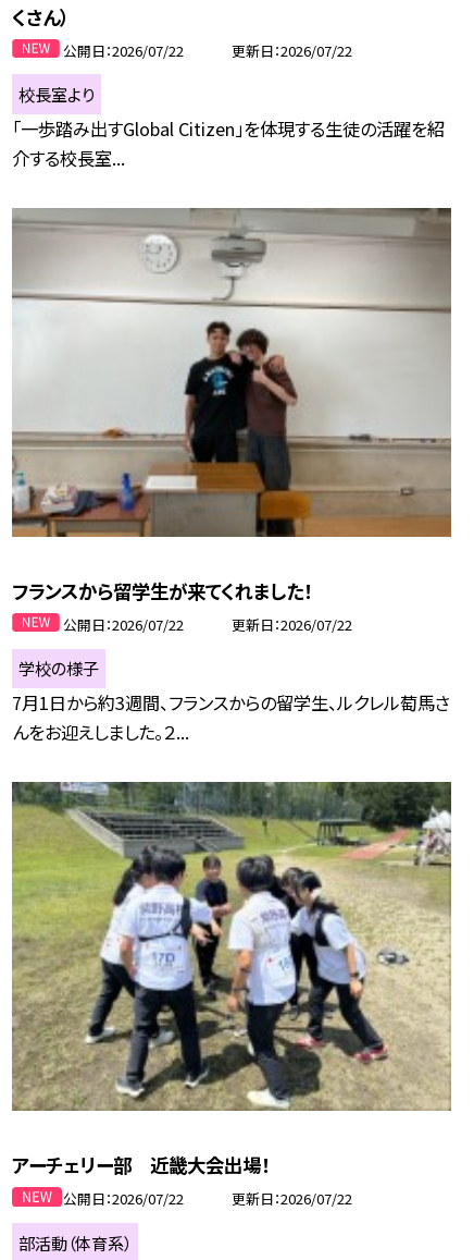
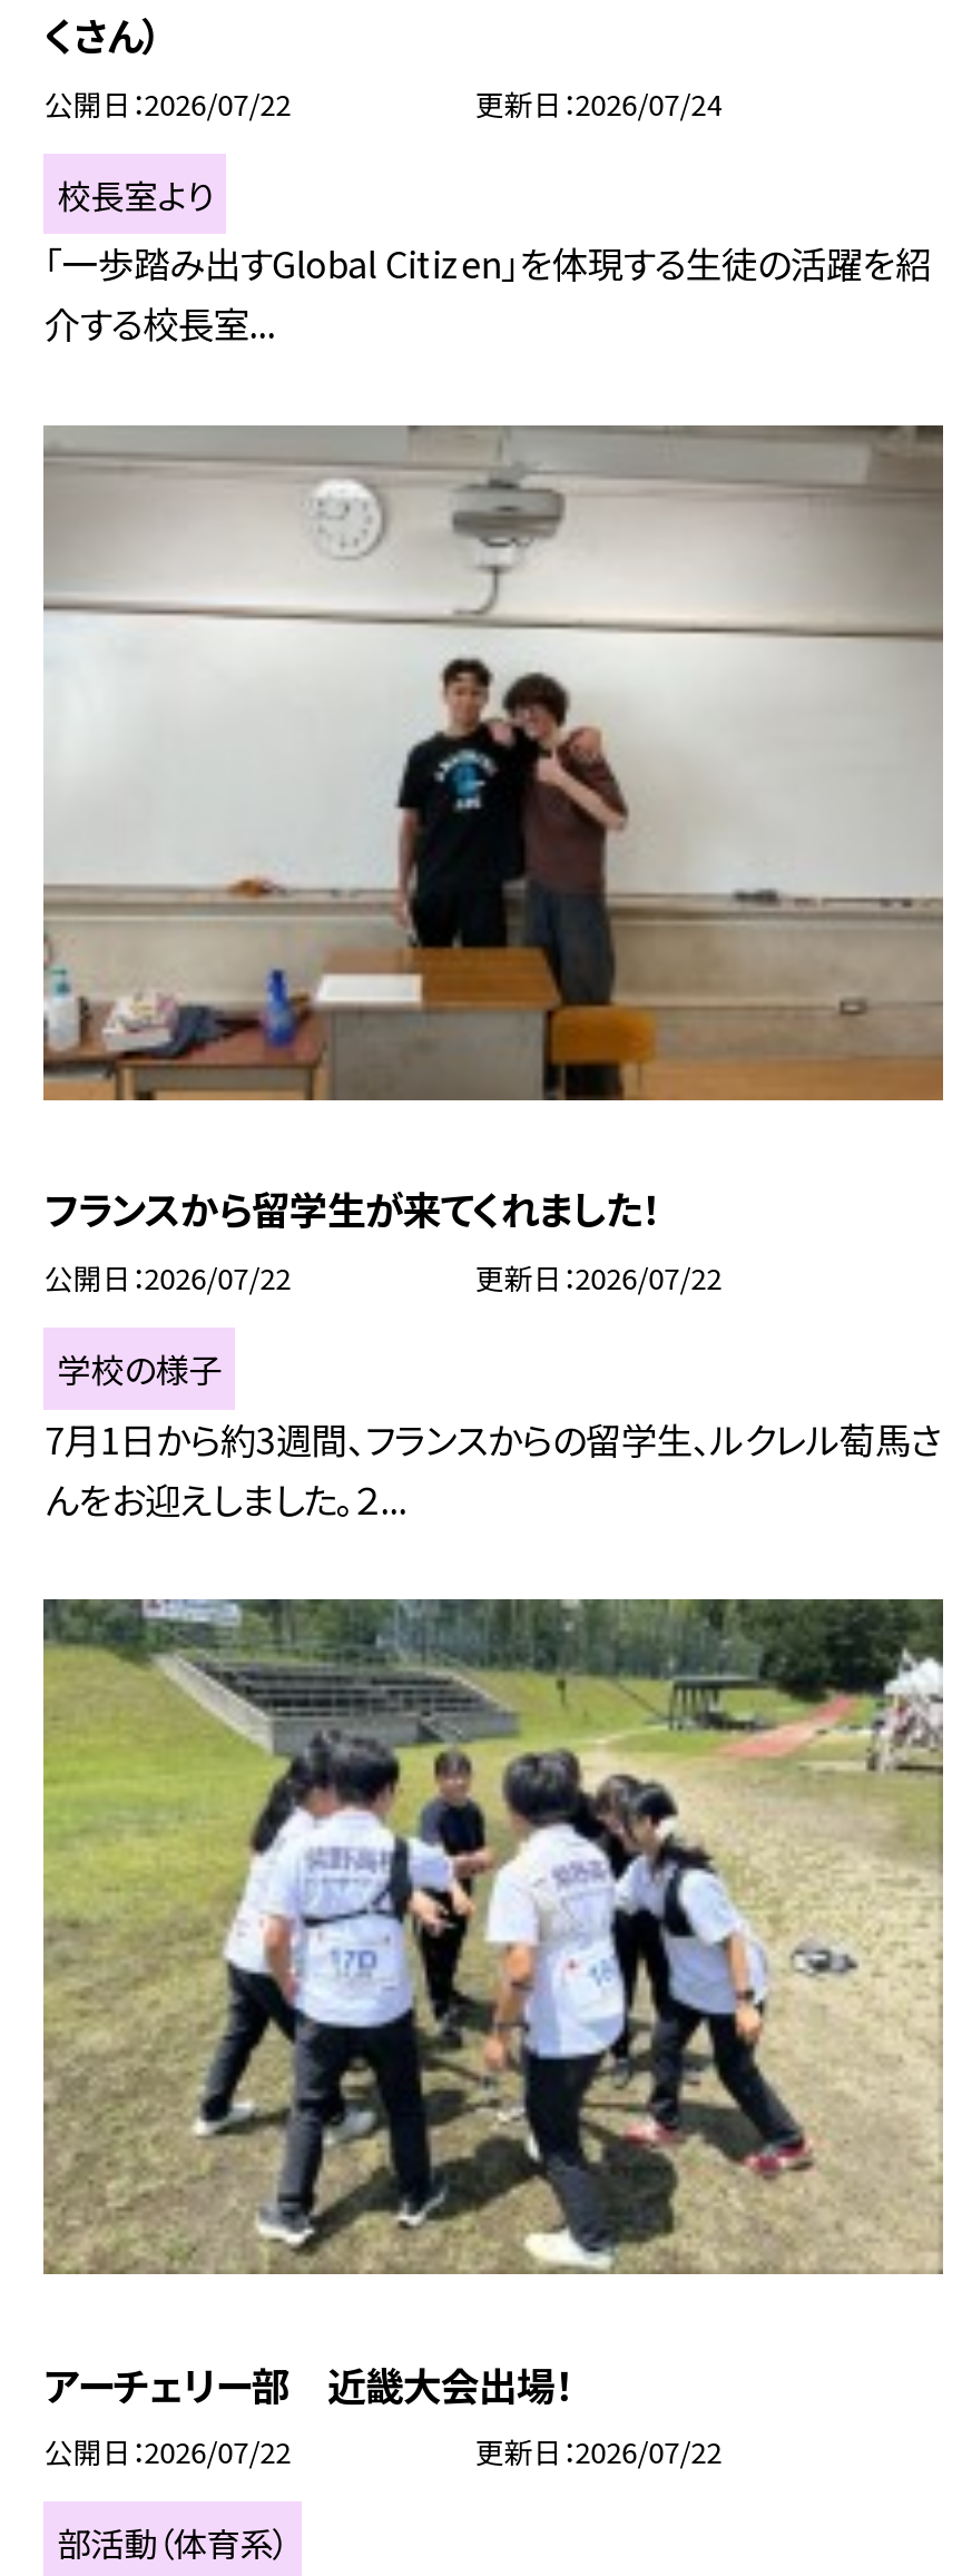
- 更新日 2026/07/22
+ 更新日 2026/07/24
